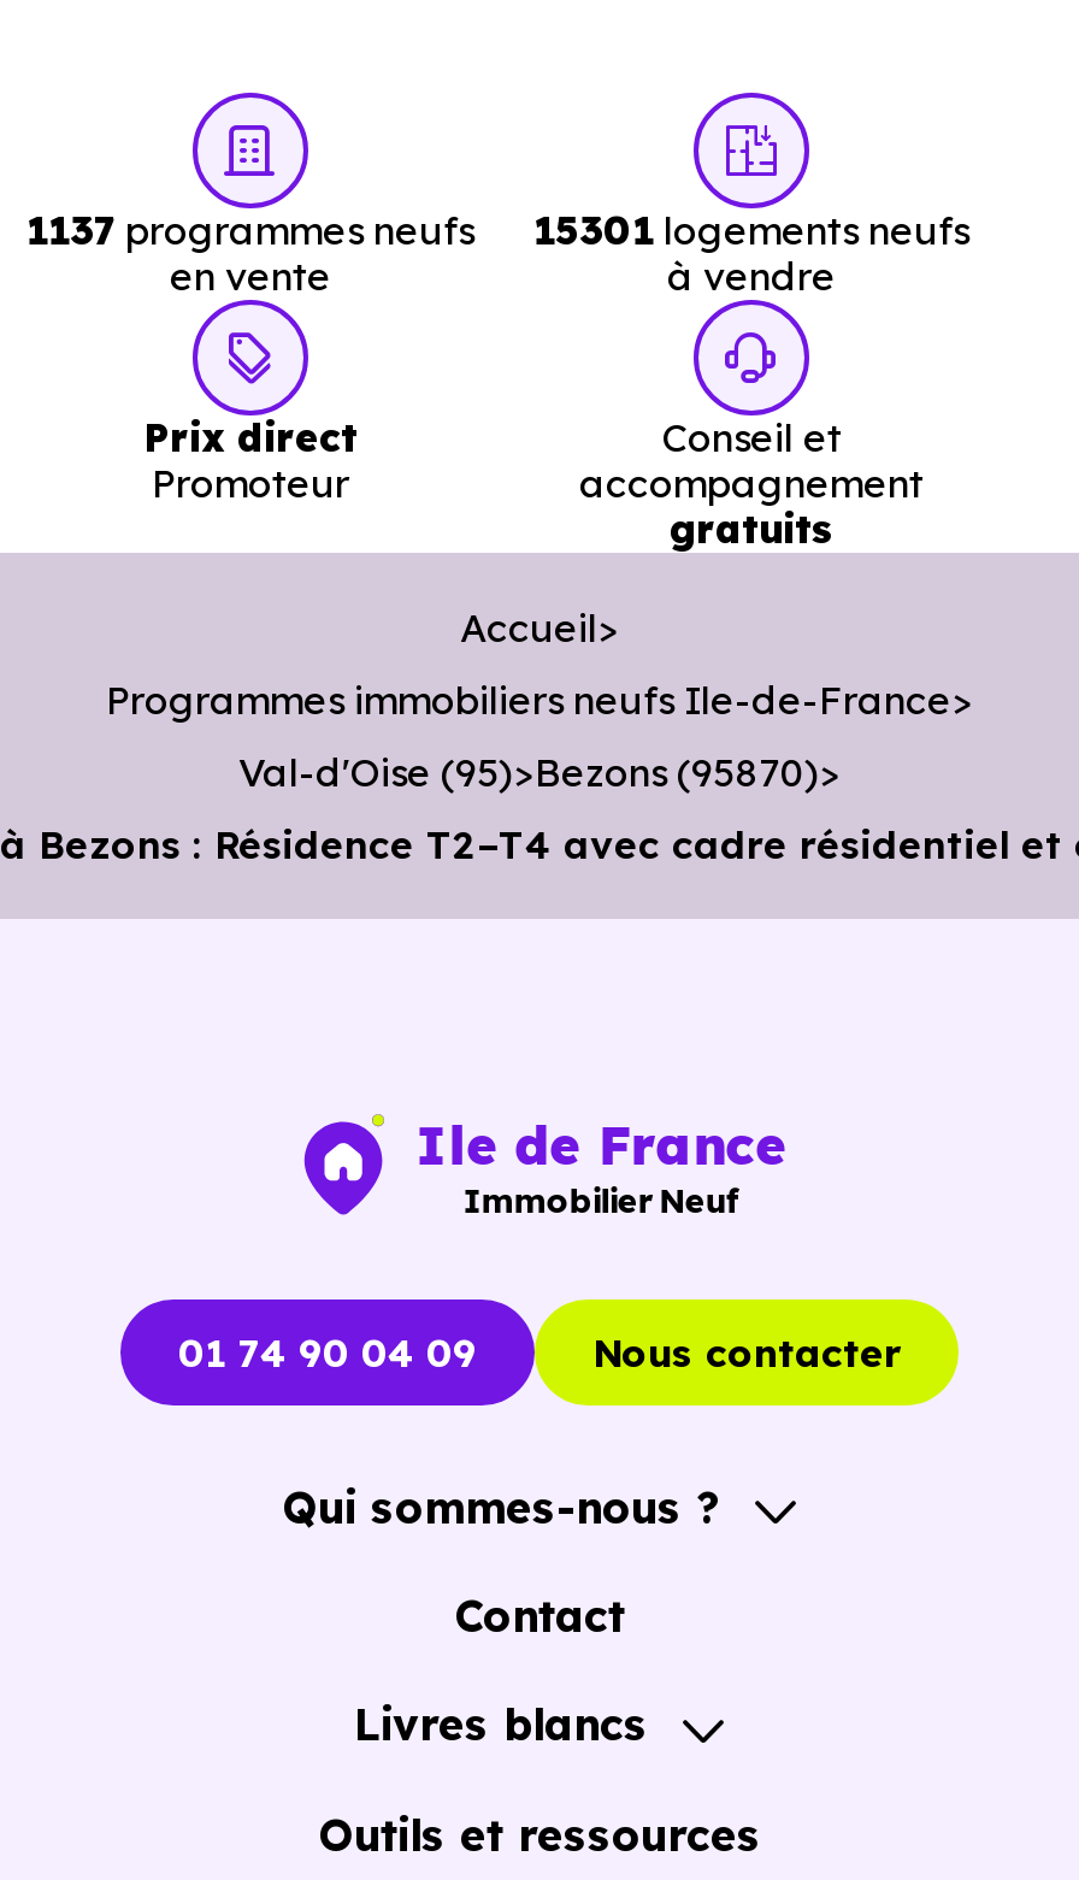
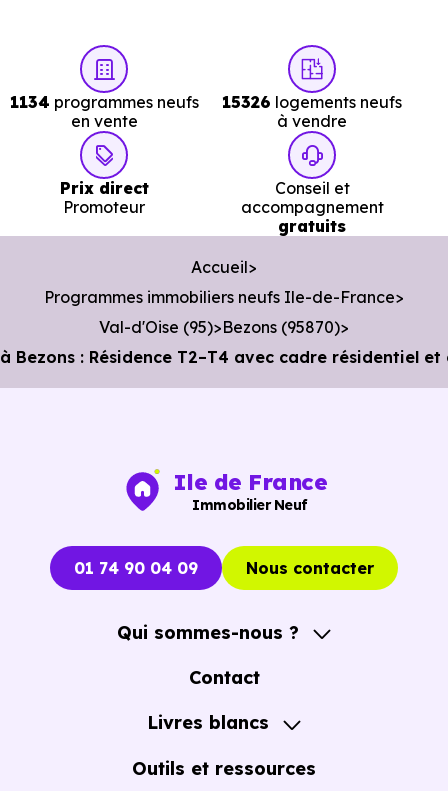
- 1137 programmes neufs
+ 1134 programmes neufs

- 15301 logements neufs
+ 15326 logements neufs
